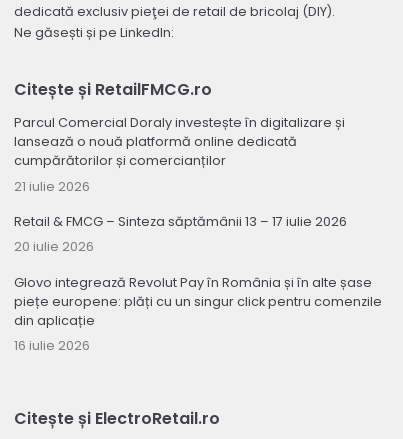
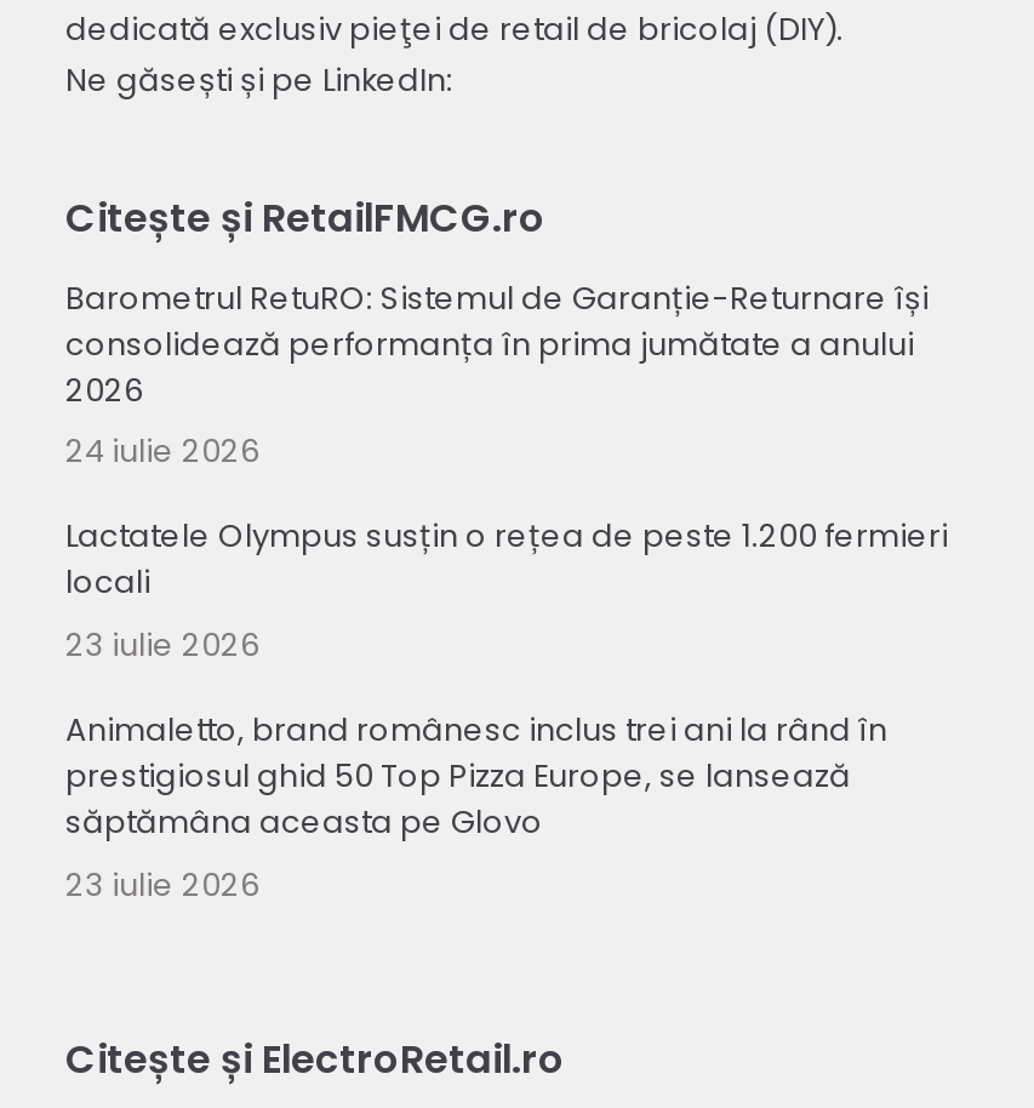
- Parcul Comercial Doraly investește în digitalizare și
- lansează o nouă platformă online dedicată
- cumpărătorilor și comercianților
+ Barometrul RetuRO: Sistemul de Garanție-Returnare își
+ consolidează performanța în prima jumătate a anului
+ 2026

- 21 iulie 2026
+ 24 iulie 2026

- Retail & FMCG – Sinteza săptămânii 13 – 17 iulie 2026
+ Lactatele Olympus susțin o rețea de peste 1.200 fermieri
+ locali

- 20 iulie 2026
+ 23 iulie 2026

- Glovo integrează Revolut Pay în România și în alte șase
- piețe europene: plăți cu un singur click pentru comenzile
- din aplicație
+ Animaletto, brand românesc inclus trei ani la rând în
+ prestigiosul ghid 50 Top Pizza Europe, se lansează
+ săptămâna aceasta pe Glovo

- 16 iulie 2026
+ 23 iulie 2026
